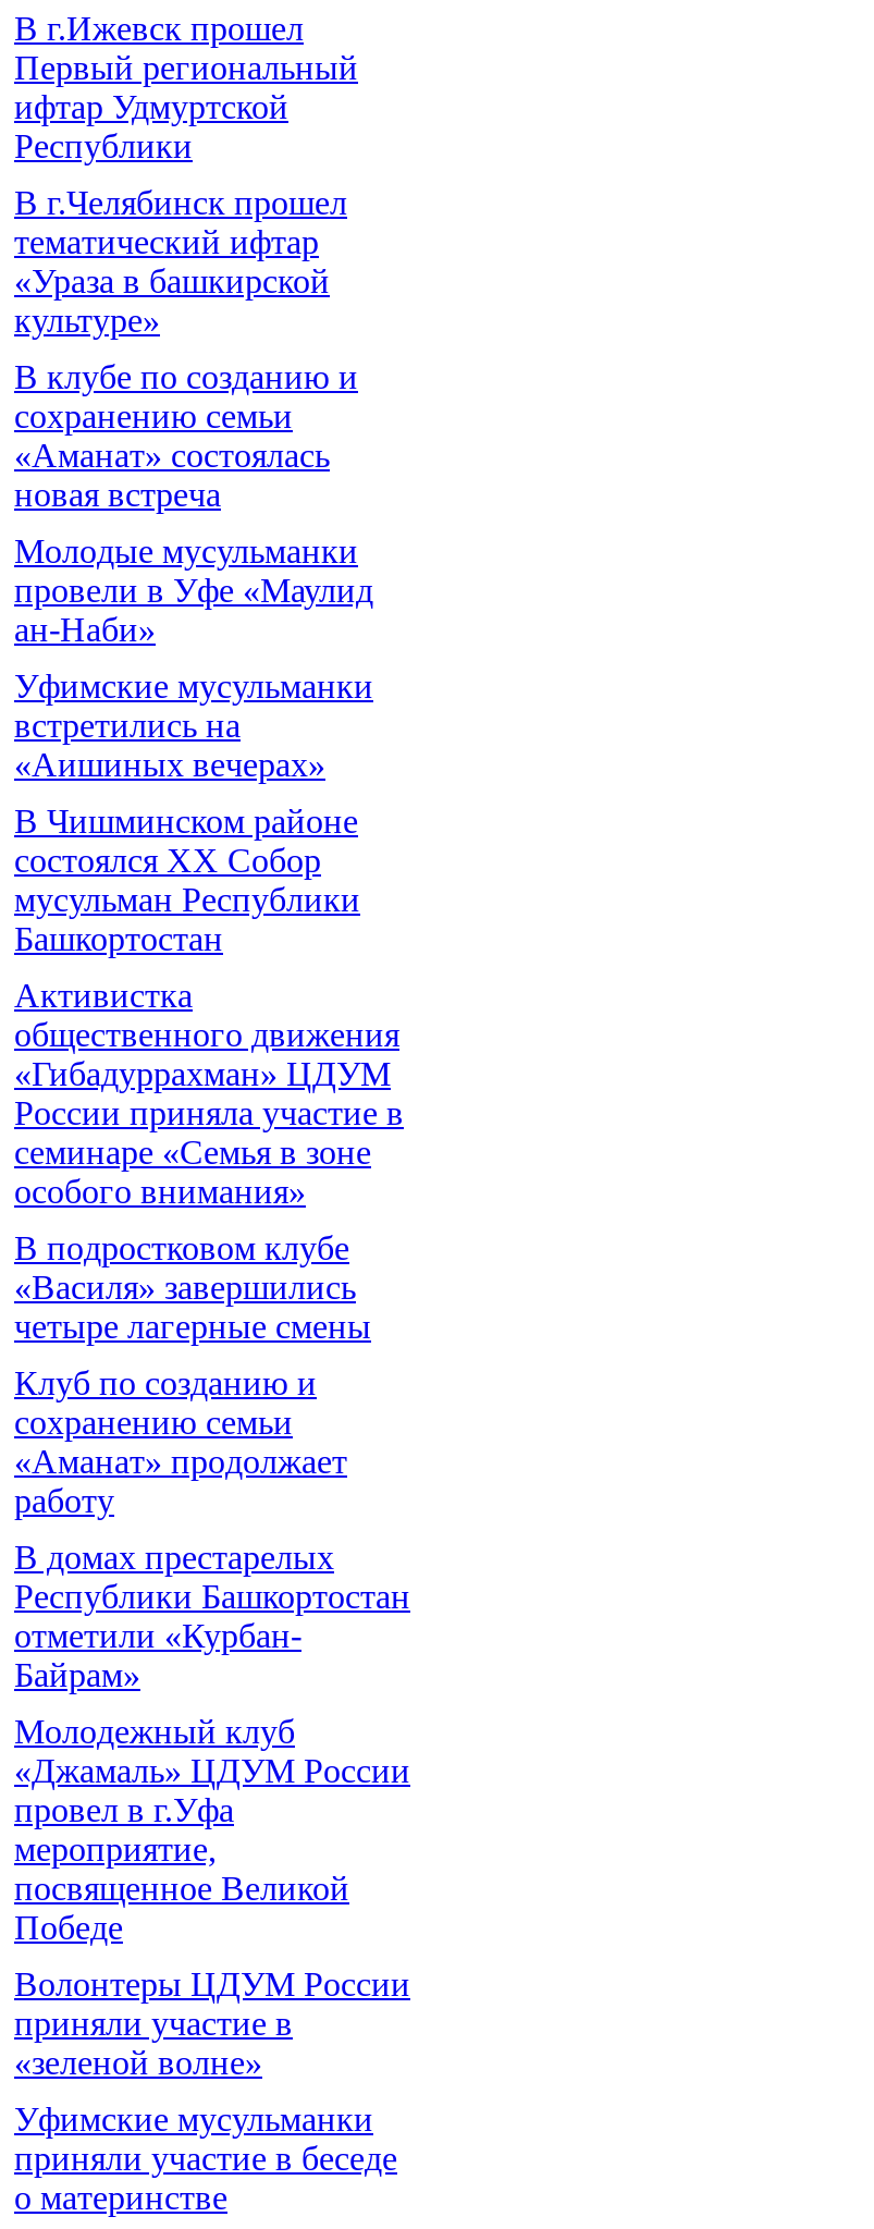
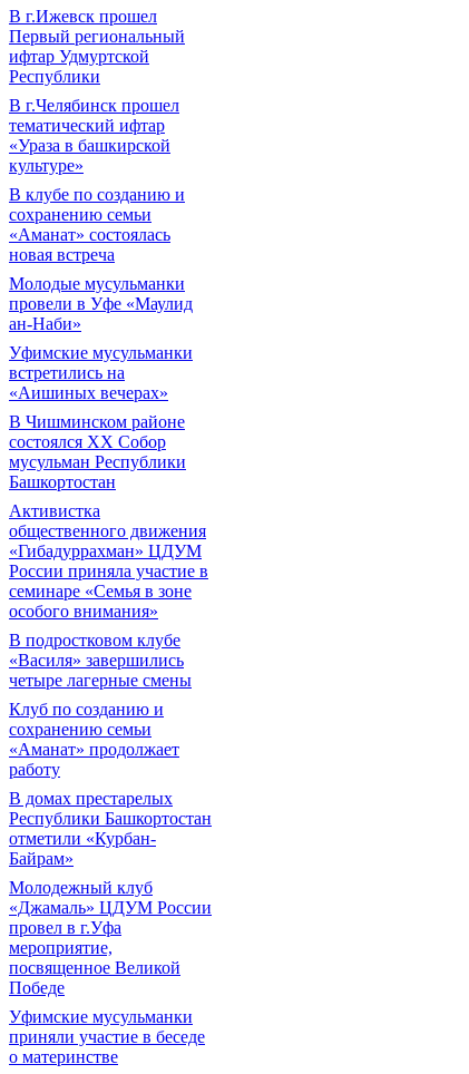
- Волонтеры ЦДУМ России
- приняли участие в
- «зеленой волне»
